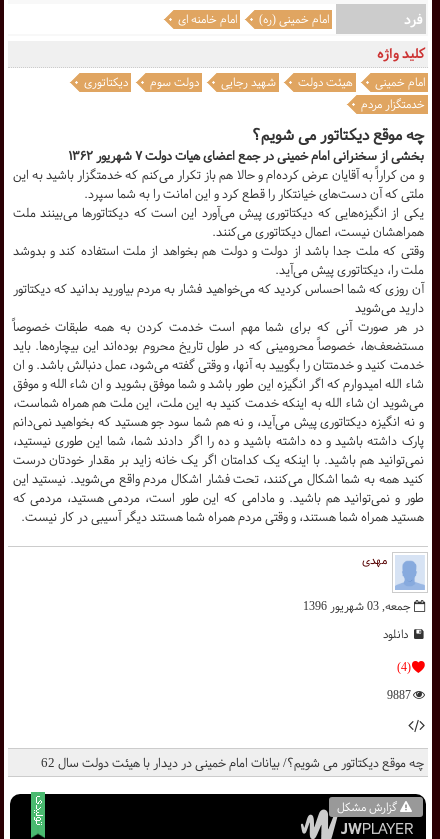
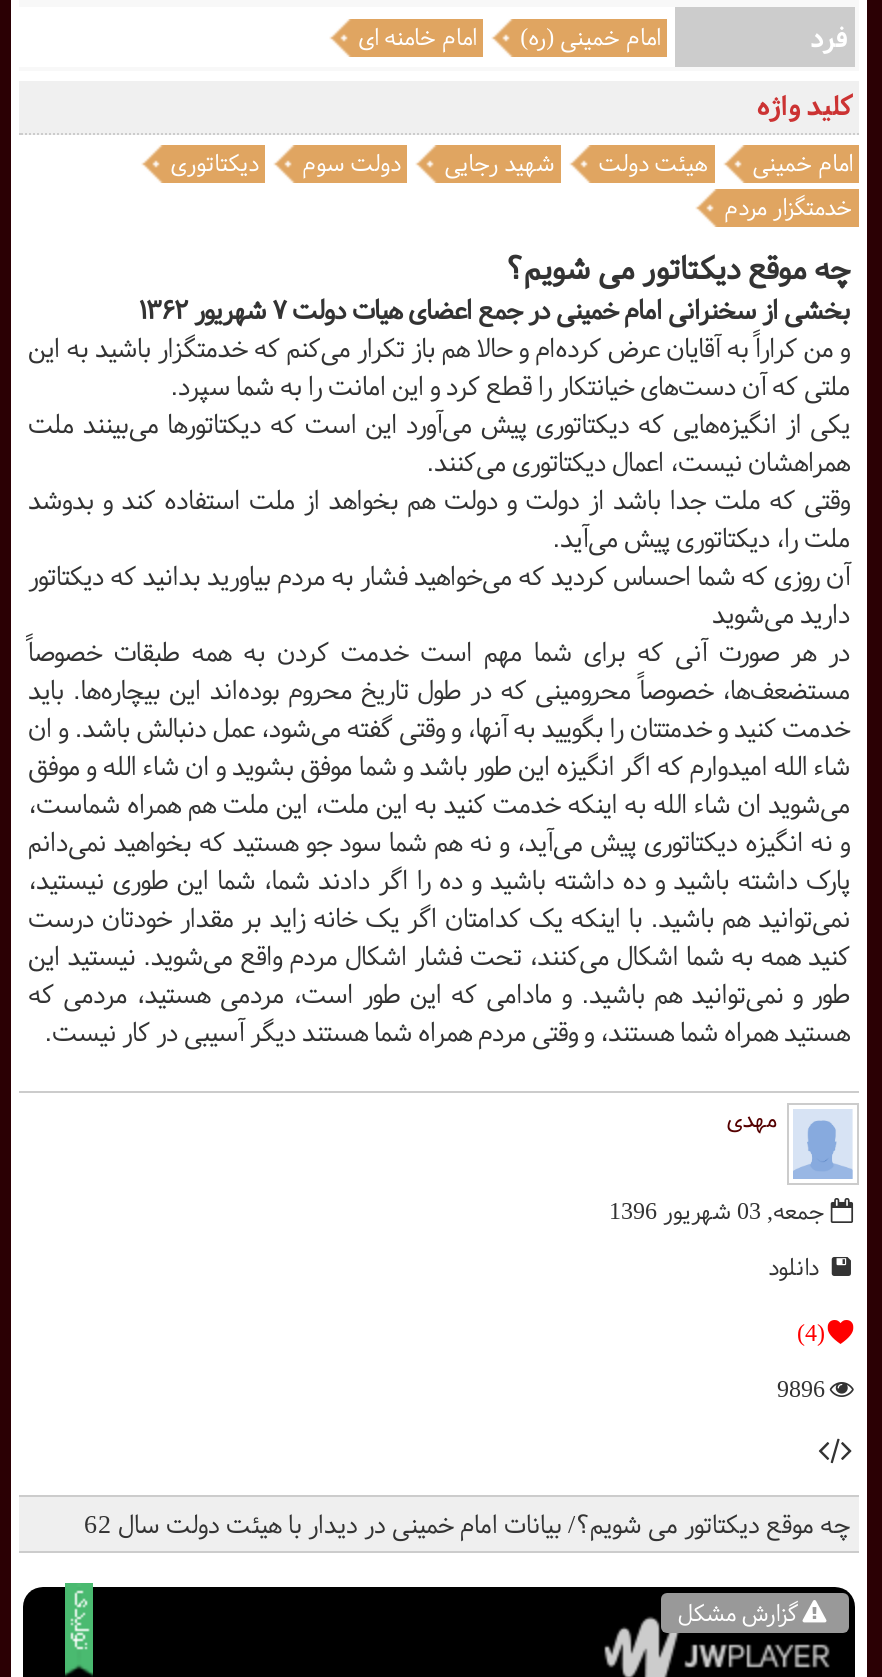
- 9887
+ 9896
